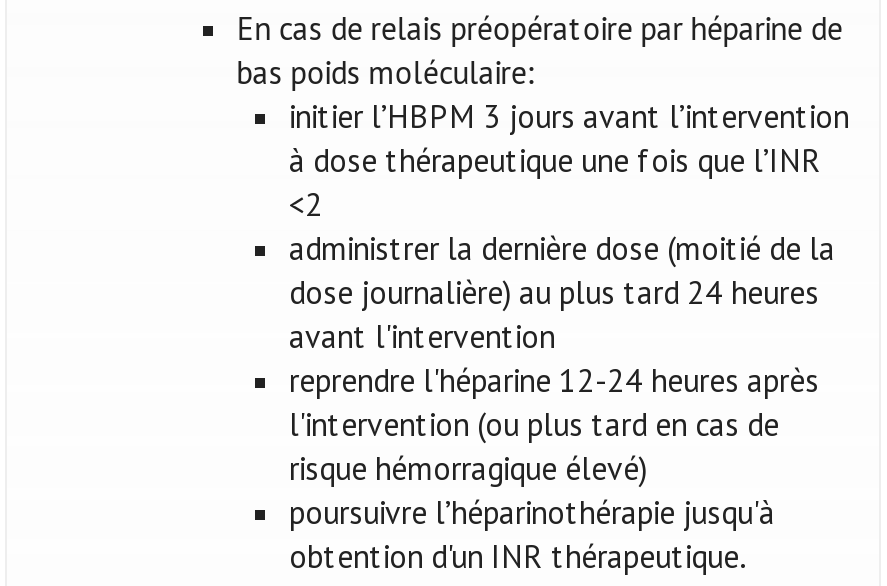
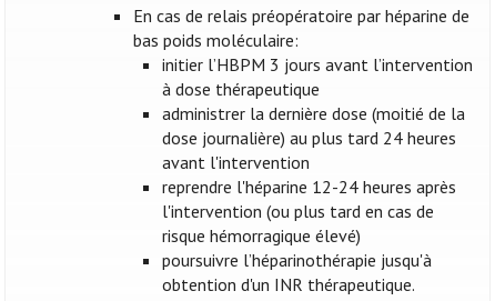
- à dose thérapeutique une fois que l’INR
- <2
+ à dose thérapeutique
